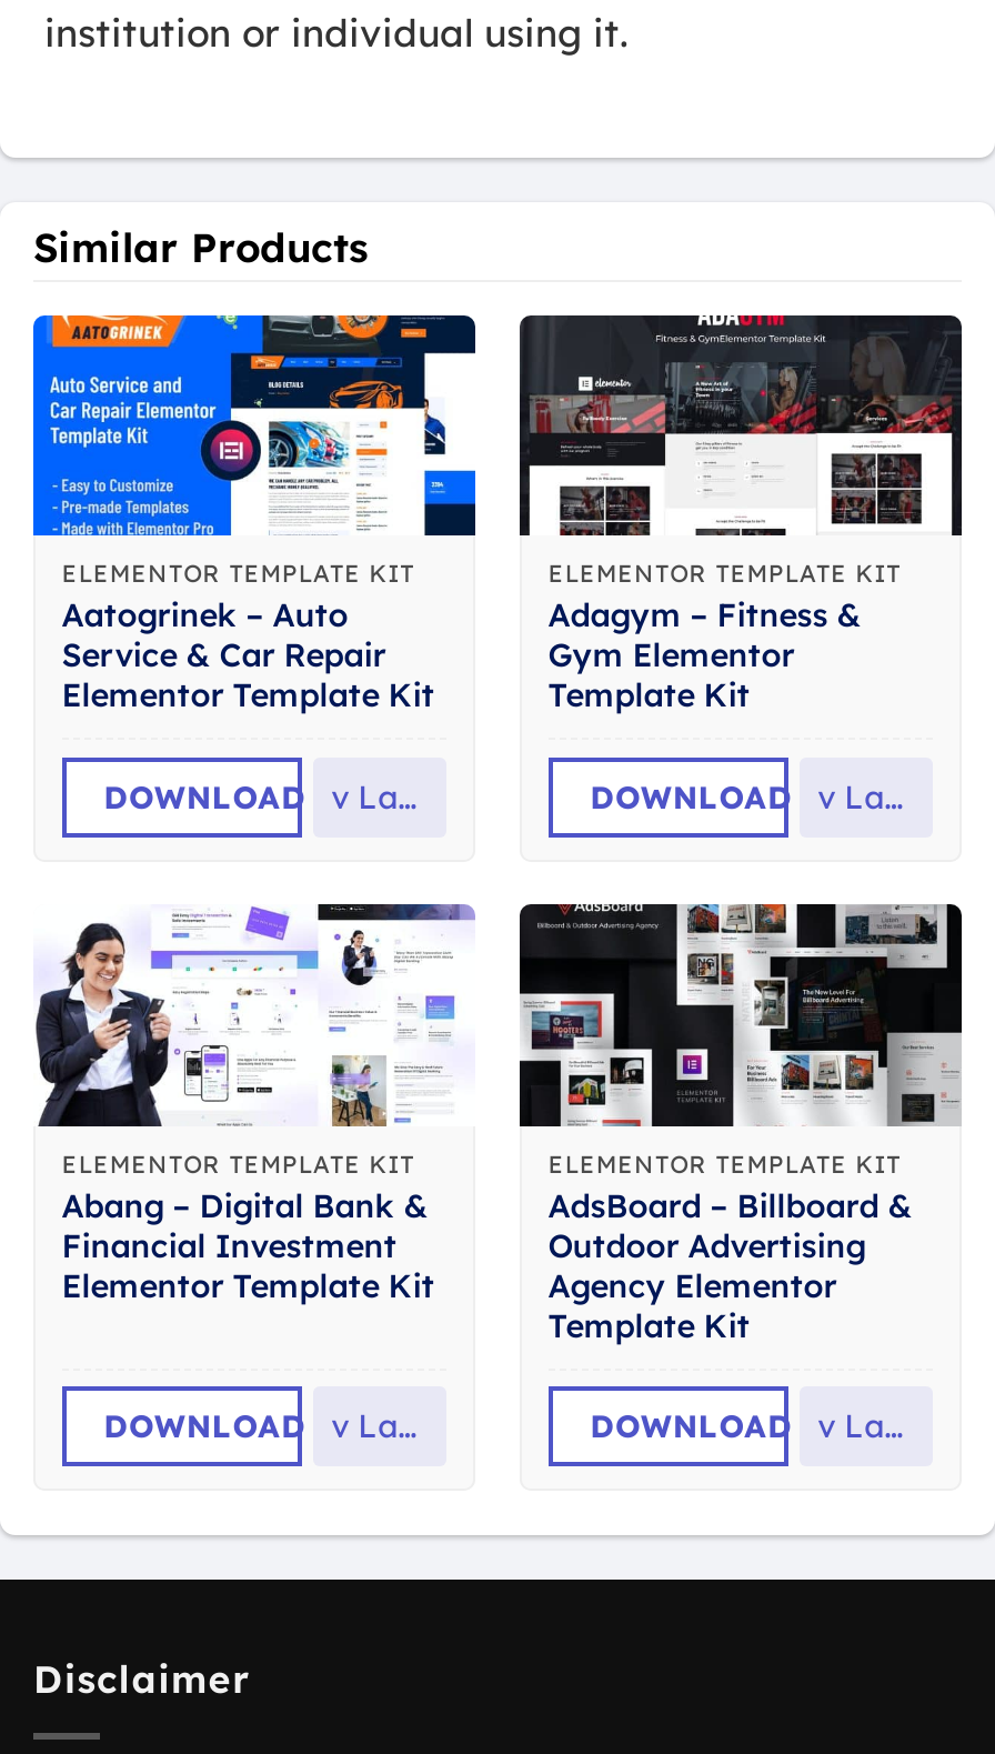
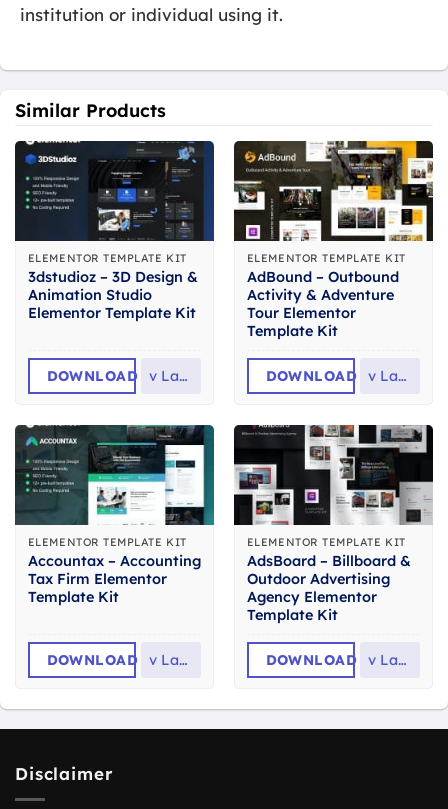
- [image]
- Aatogrinek – Auto
- Service & Car Repair
+ [image]
+ 3dstudioz – 3D Design &
+ Animation Studio

- [image]
- Adagym – Fitness &
- Gym Elementor
+ [image]
+ AdBound – Outbound
+ Activity & Adventure
+ Tour Elementor

- [image]
- Abang – Digital Bank &
- Financial Investment
- Elementor Template Kit
+ [image]
+ Accountax – Accounting
+ Tax Firm Elementor
+ Template Kit
